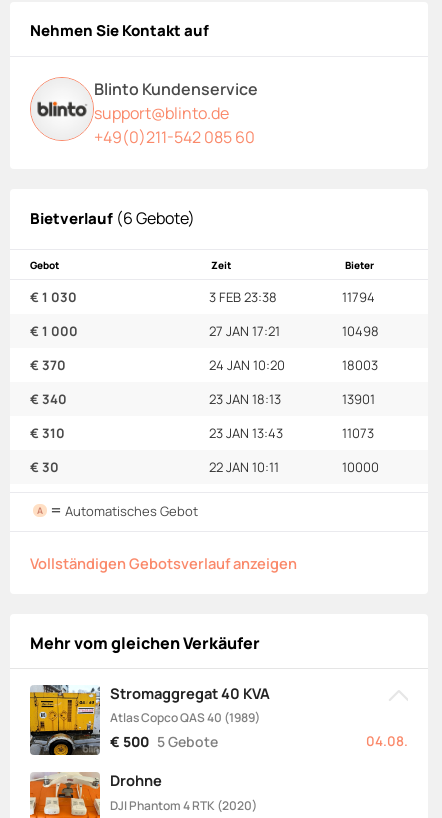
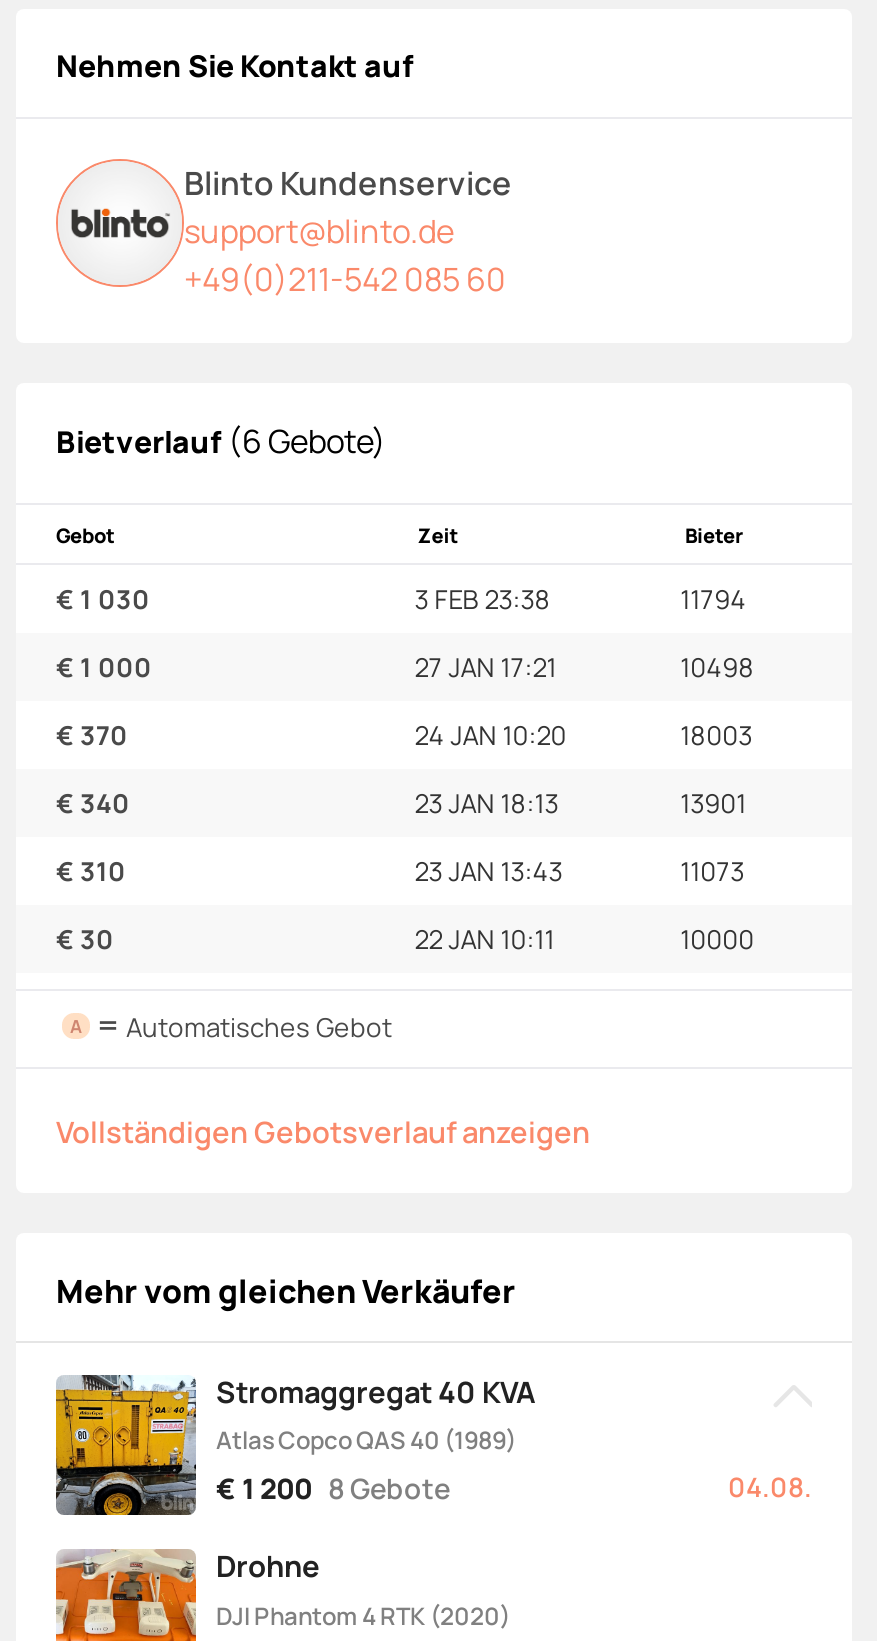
- 500 5 Gebote
+ 1 200 8 Gebote
